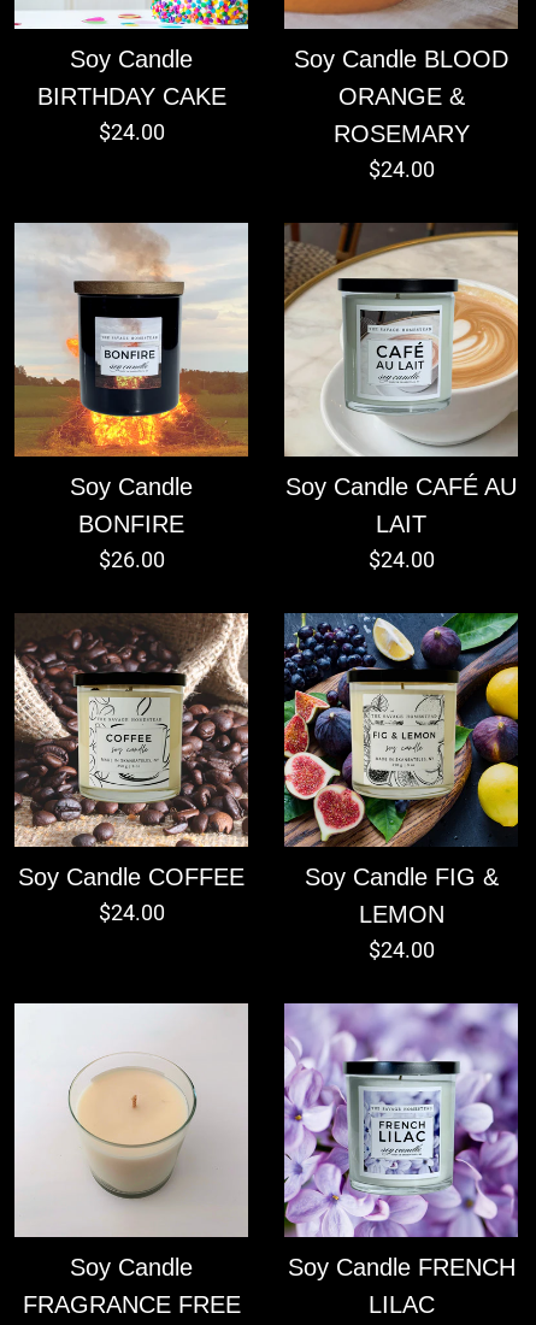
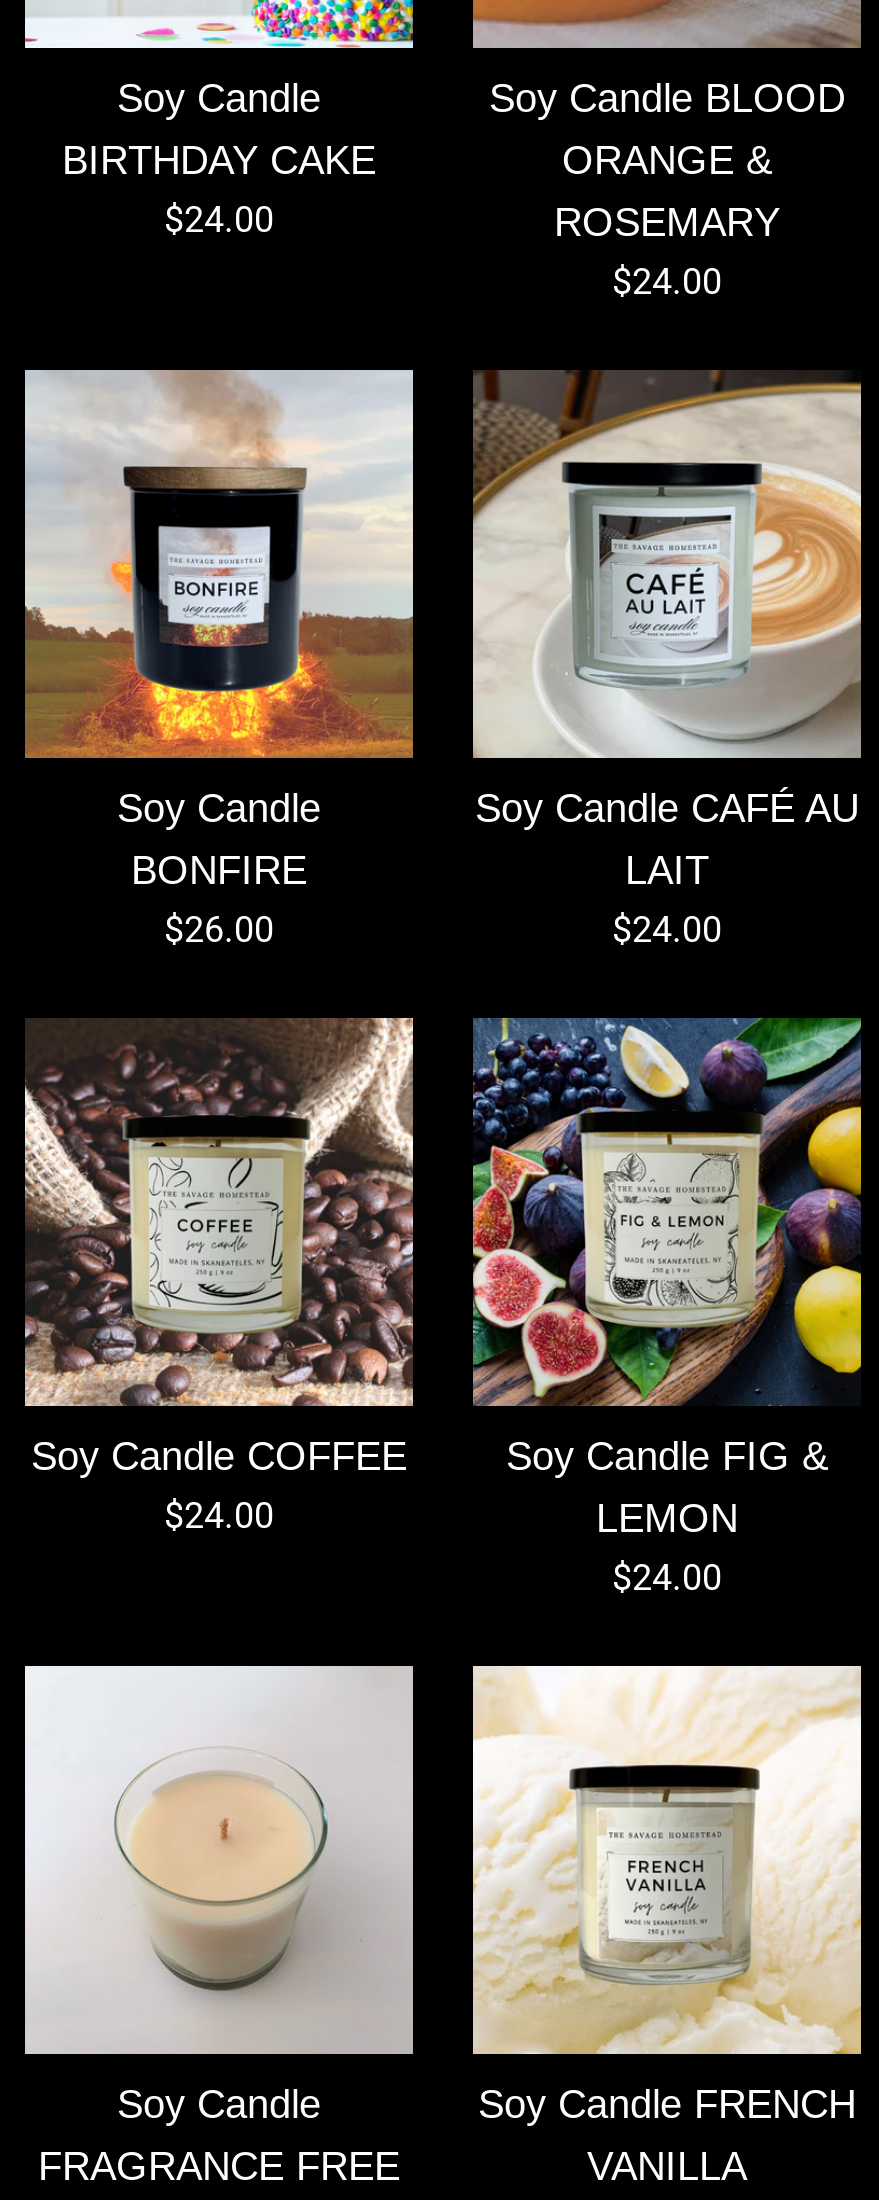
- [image]
+ [image]

- LILAC
+ VANILLA
